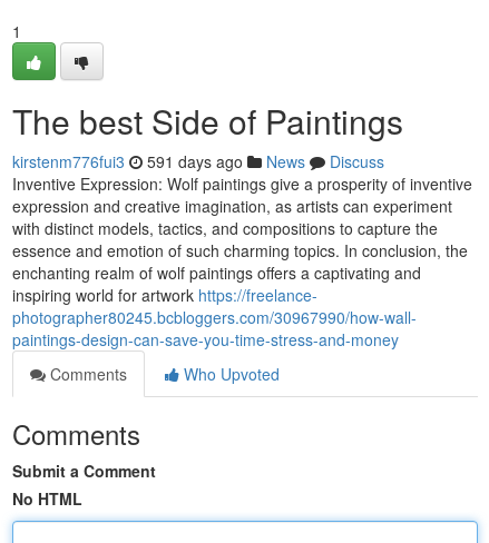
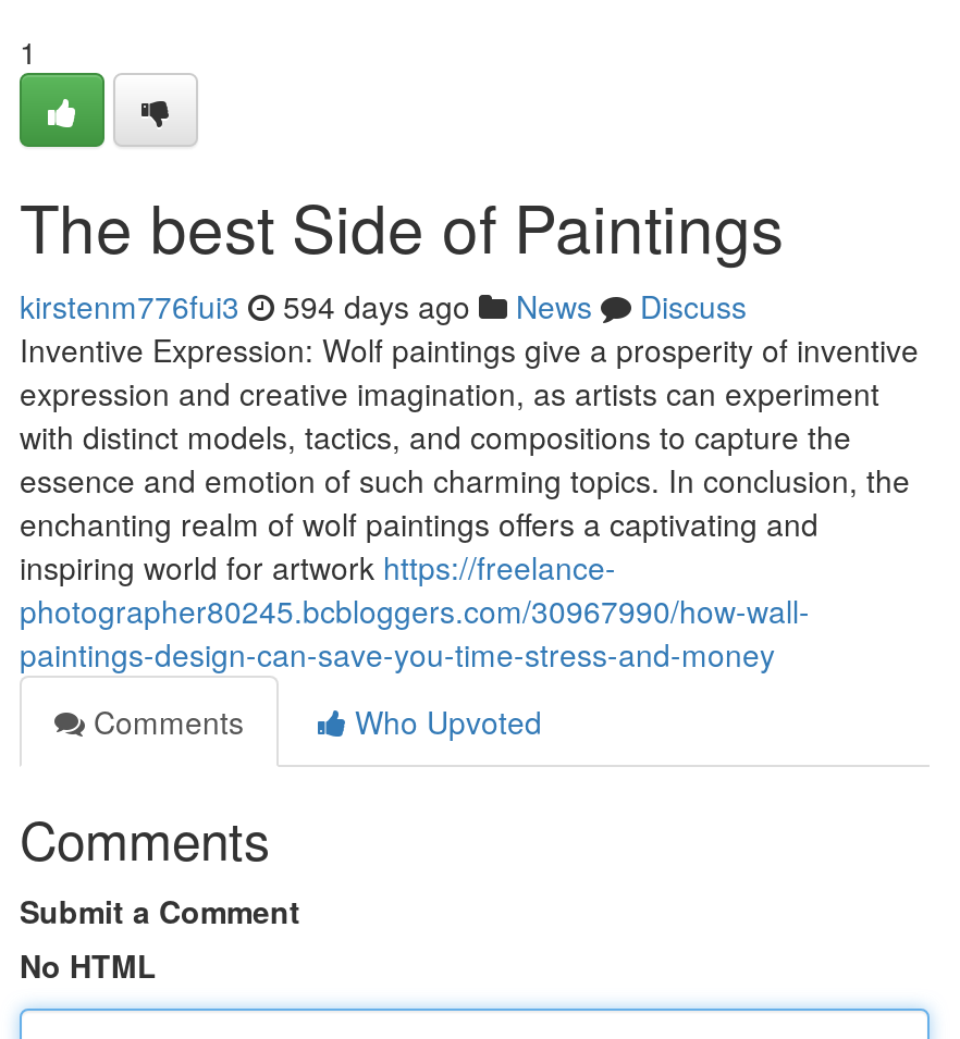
- kirstenm776fui3 591 days ago News Discuss
+ kirstenm776fui3 594 days ago News Discuss
